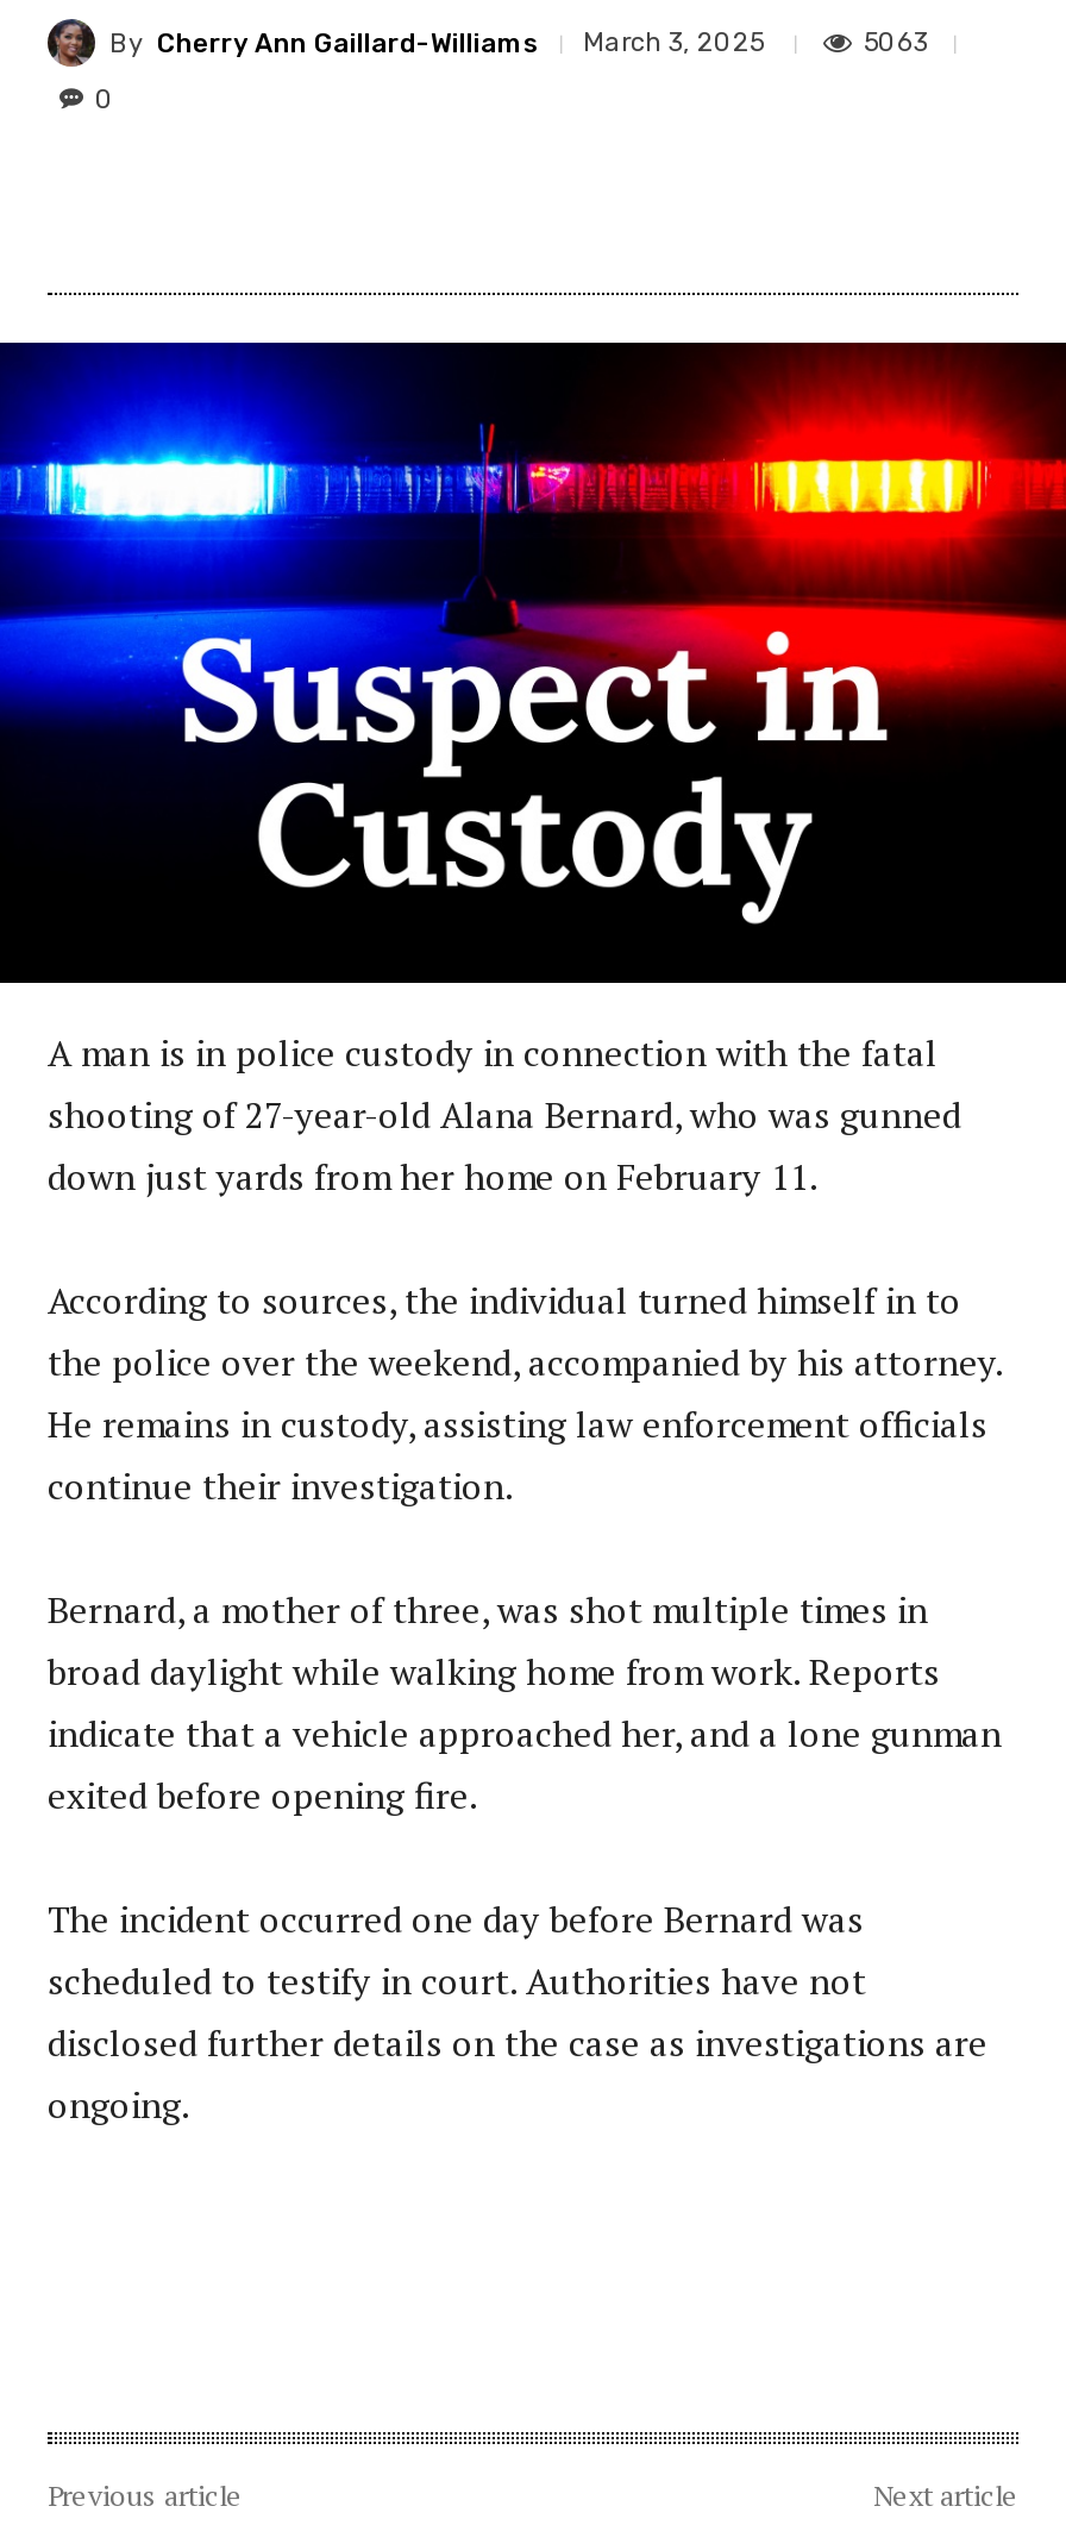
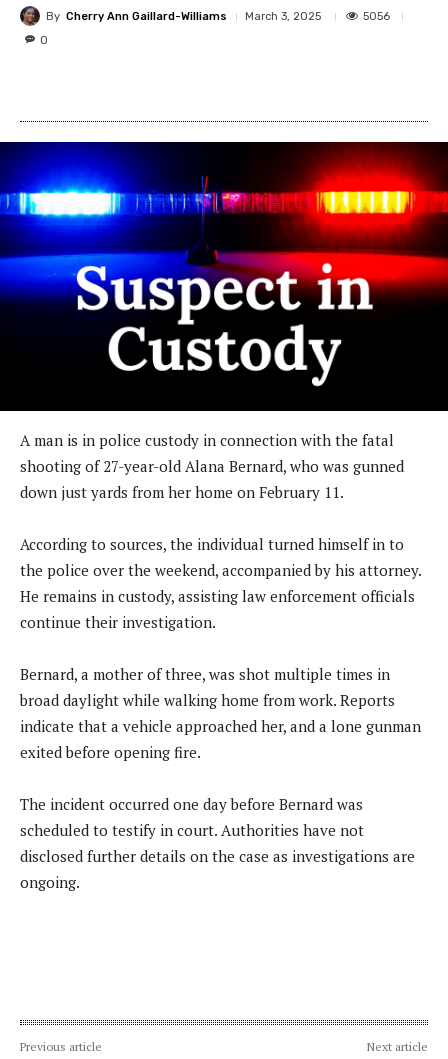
- 5063
+ 5056
